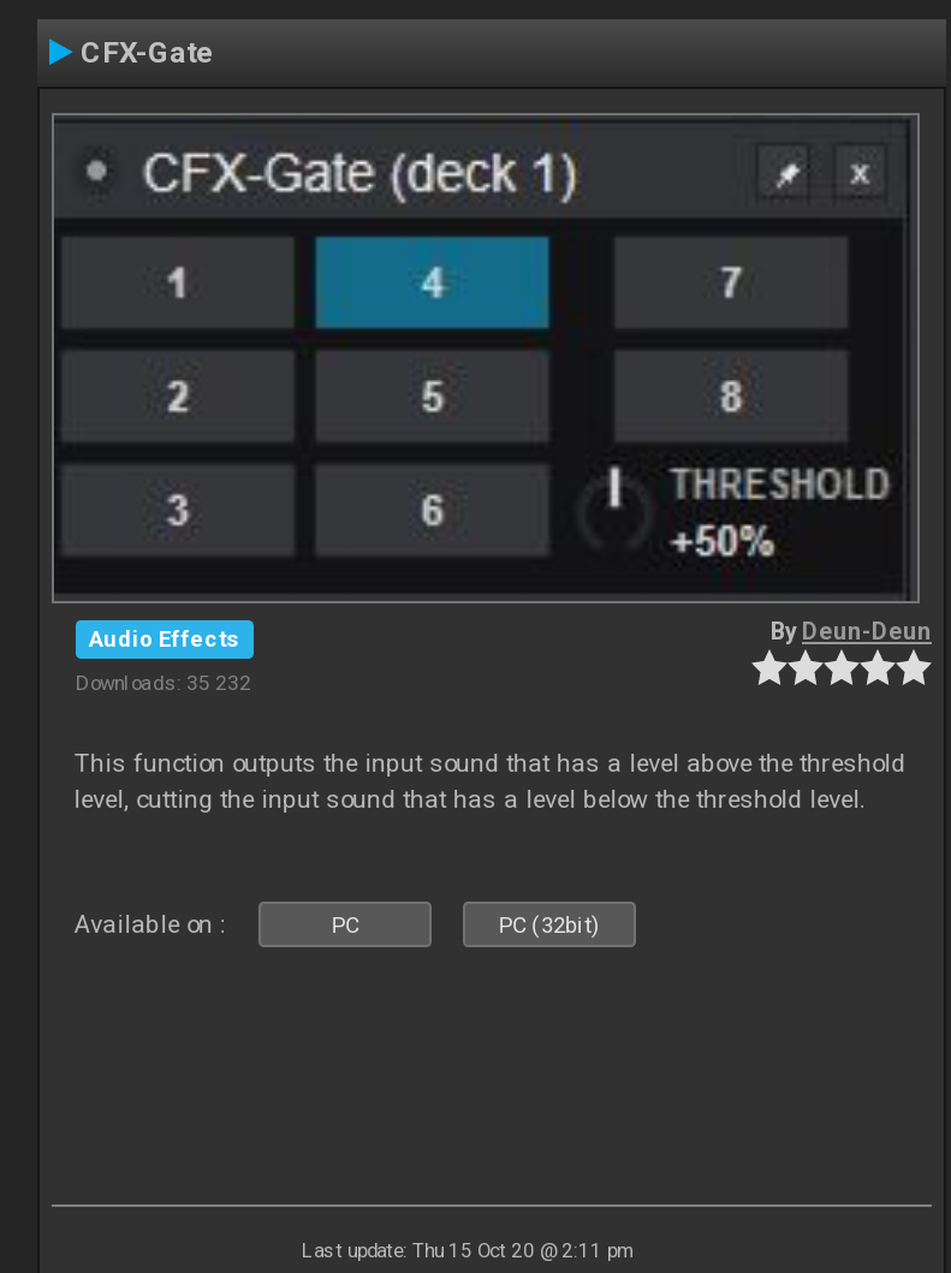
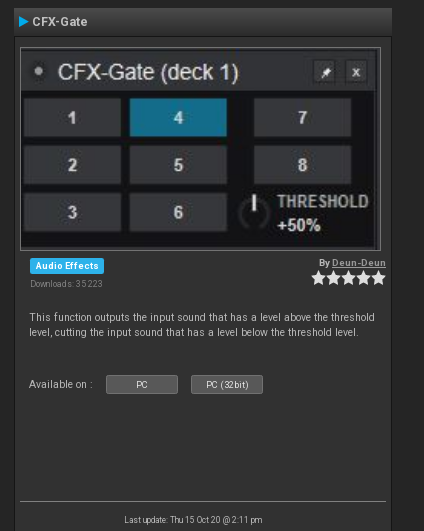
- Downloads: 35 232
+ Downloads: 35 223
